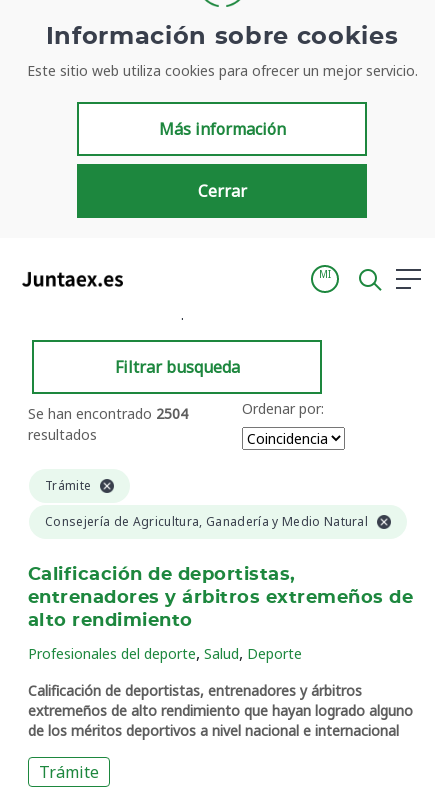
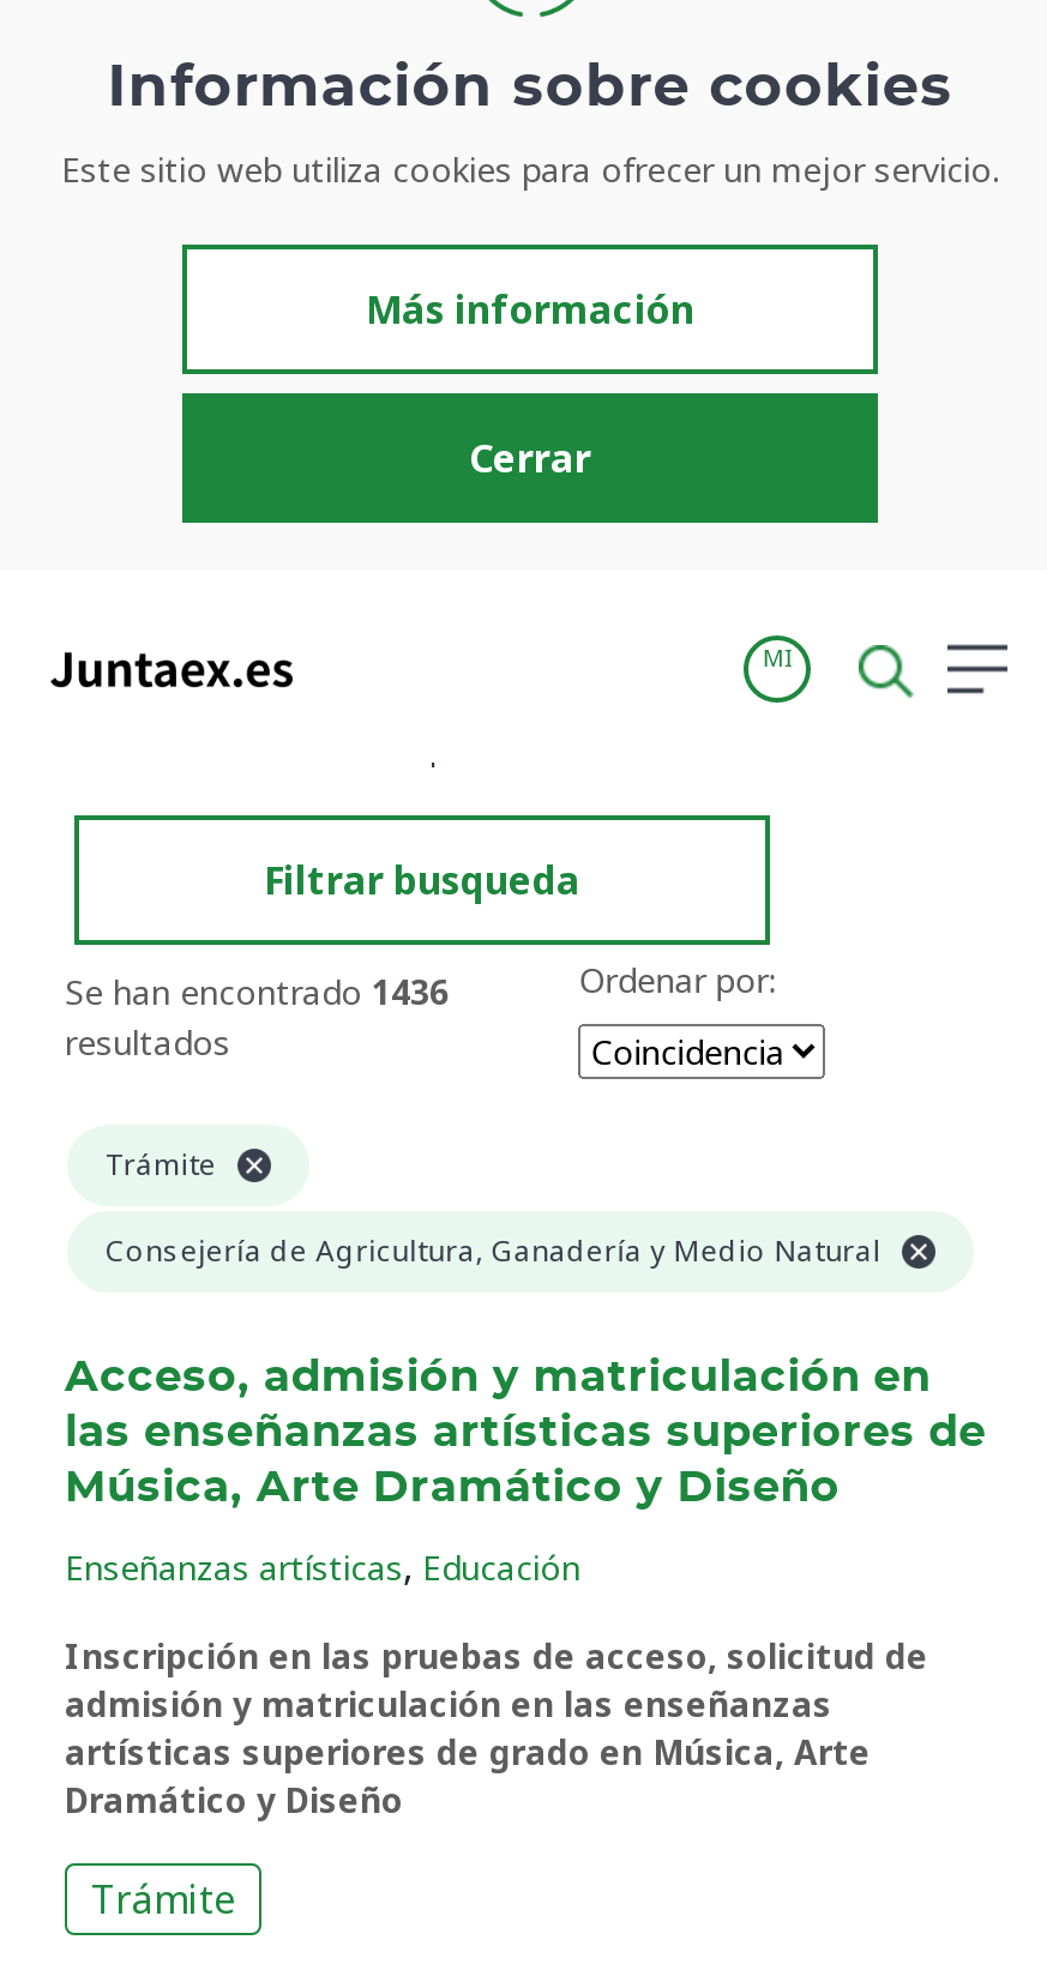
- Se han encontrado 2504
+ Se han encontrado 1436

- Calificación de deportistas,
- entrenadores y árbitros extremeños de
- alto rendimiento
+ Acceso, admisión y matriculación en
+ las enseñanzas artísticas superiores de
+ Música, Arte Dramático y Diseño

- Profesionales del deporte, Salud, Deporte
+ Enseñanzas artísticas, Educación

- Calificación de deportistas, entrenadores y árbitros
- extremeños de alto rendimiento que hayan logrado alguno
- de los méritos deportivos a nivel nacional e internacional
+ Inscripción en las pruebas de acceso, solicitud de
+ admisión y matriculación en las enseñanzas
+ artísticas superiores de grado en Música, Arte
+ Dramático y Diseño
